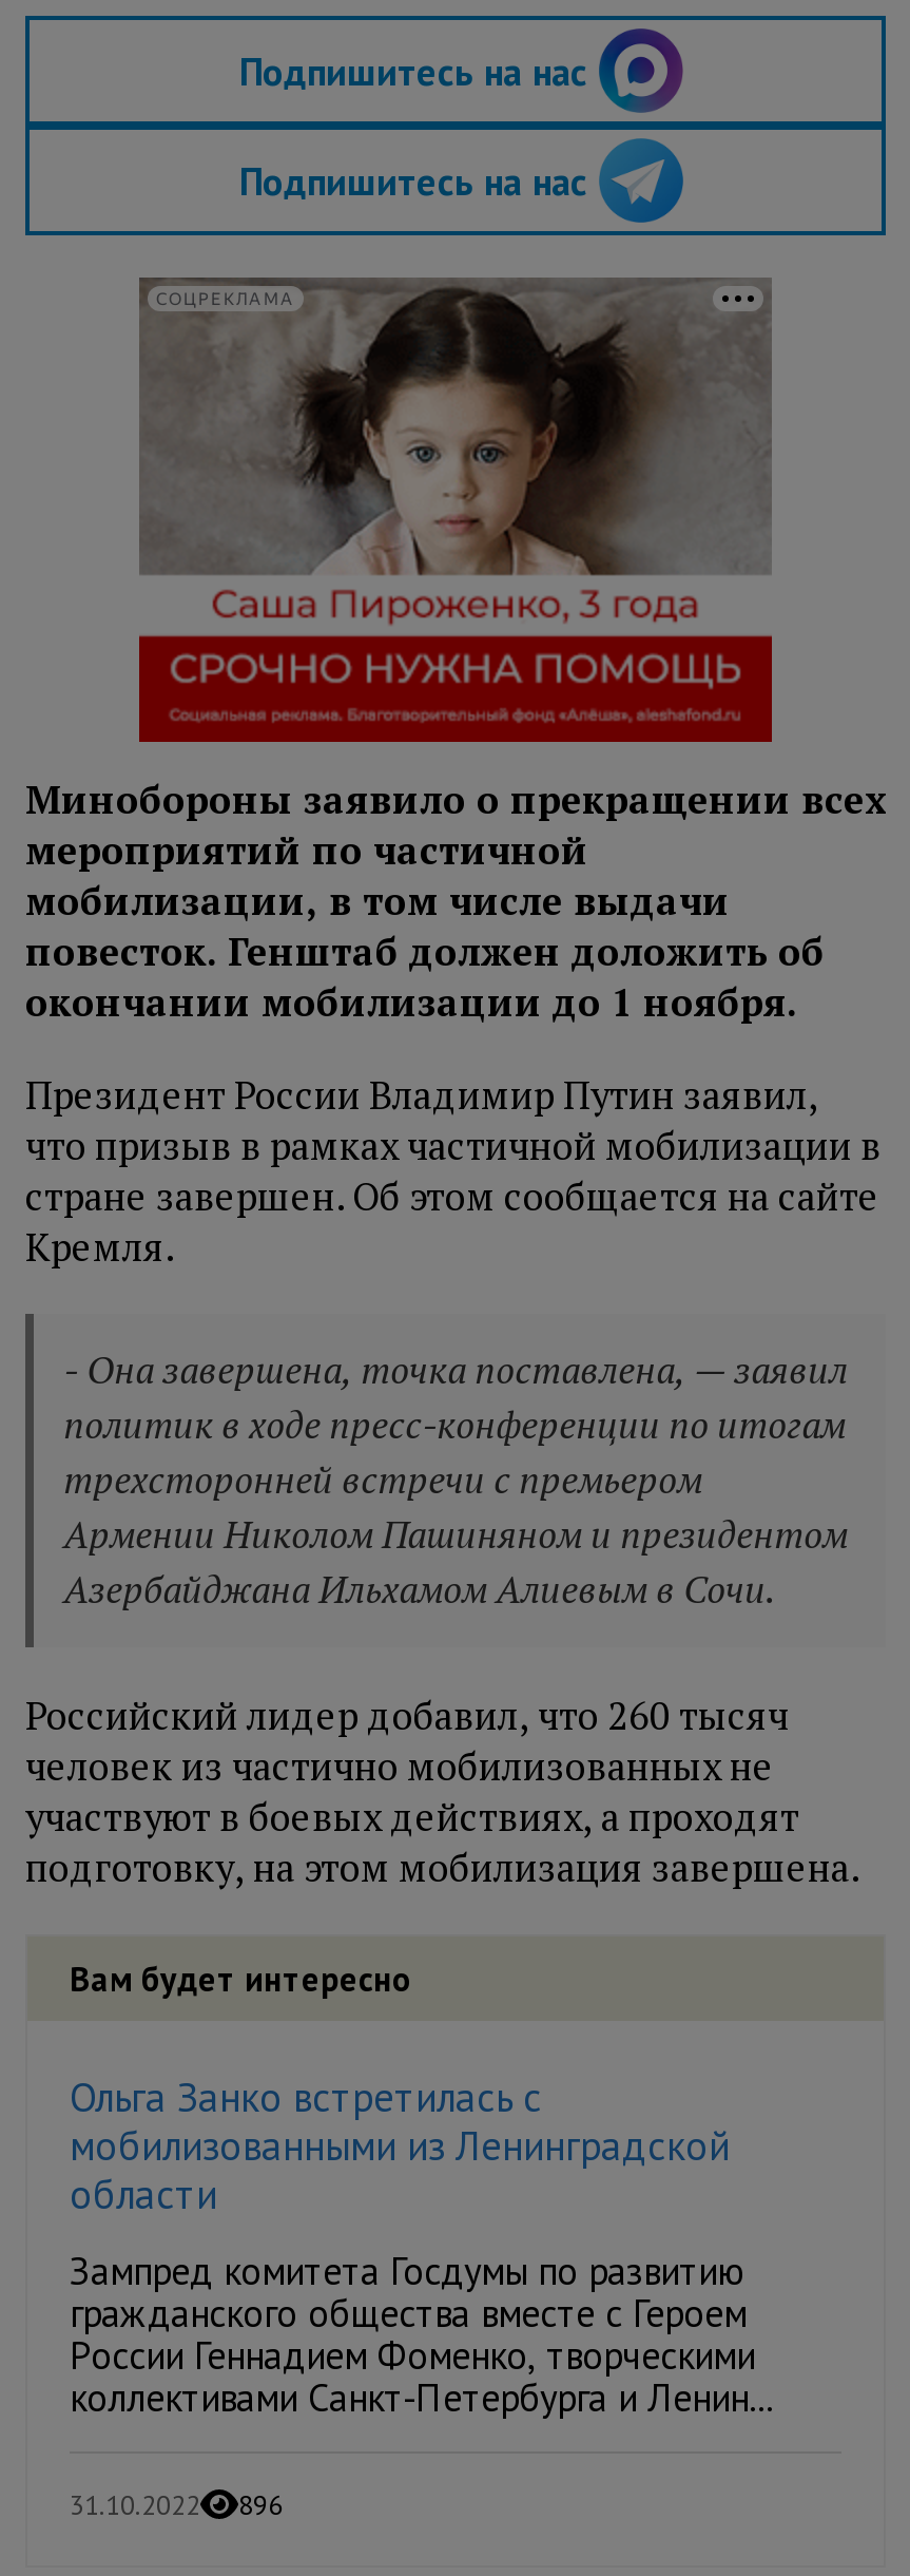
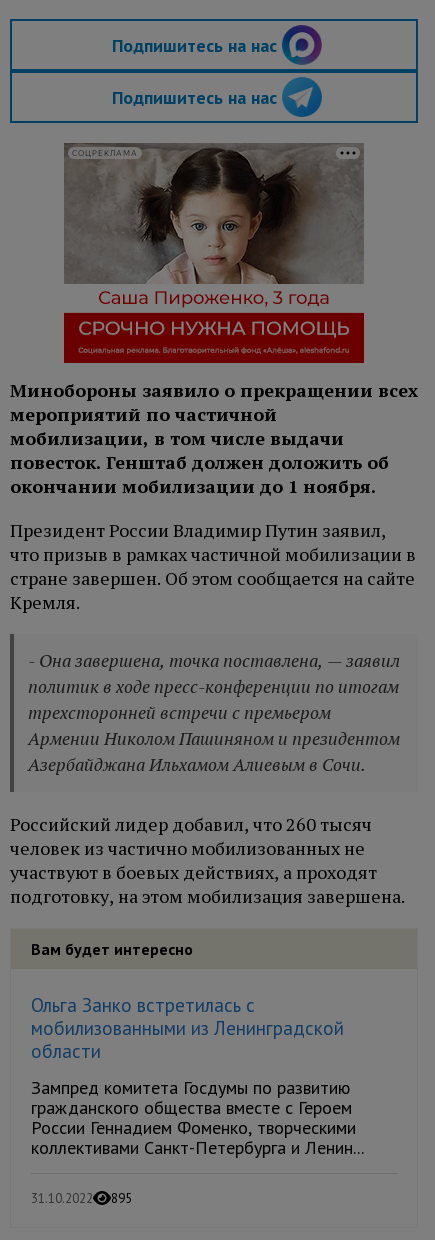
- 896
+ 895
